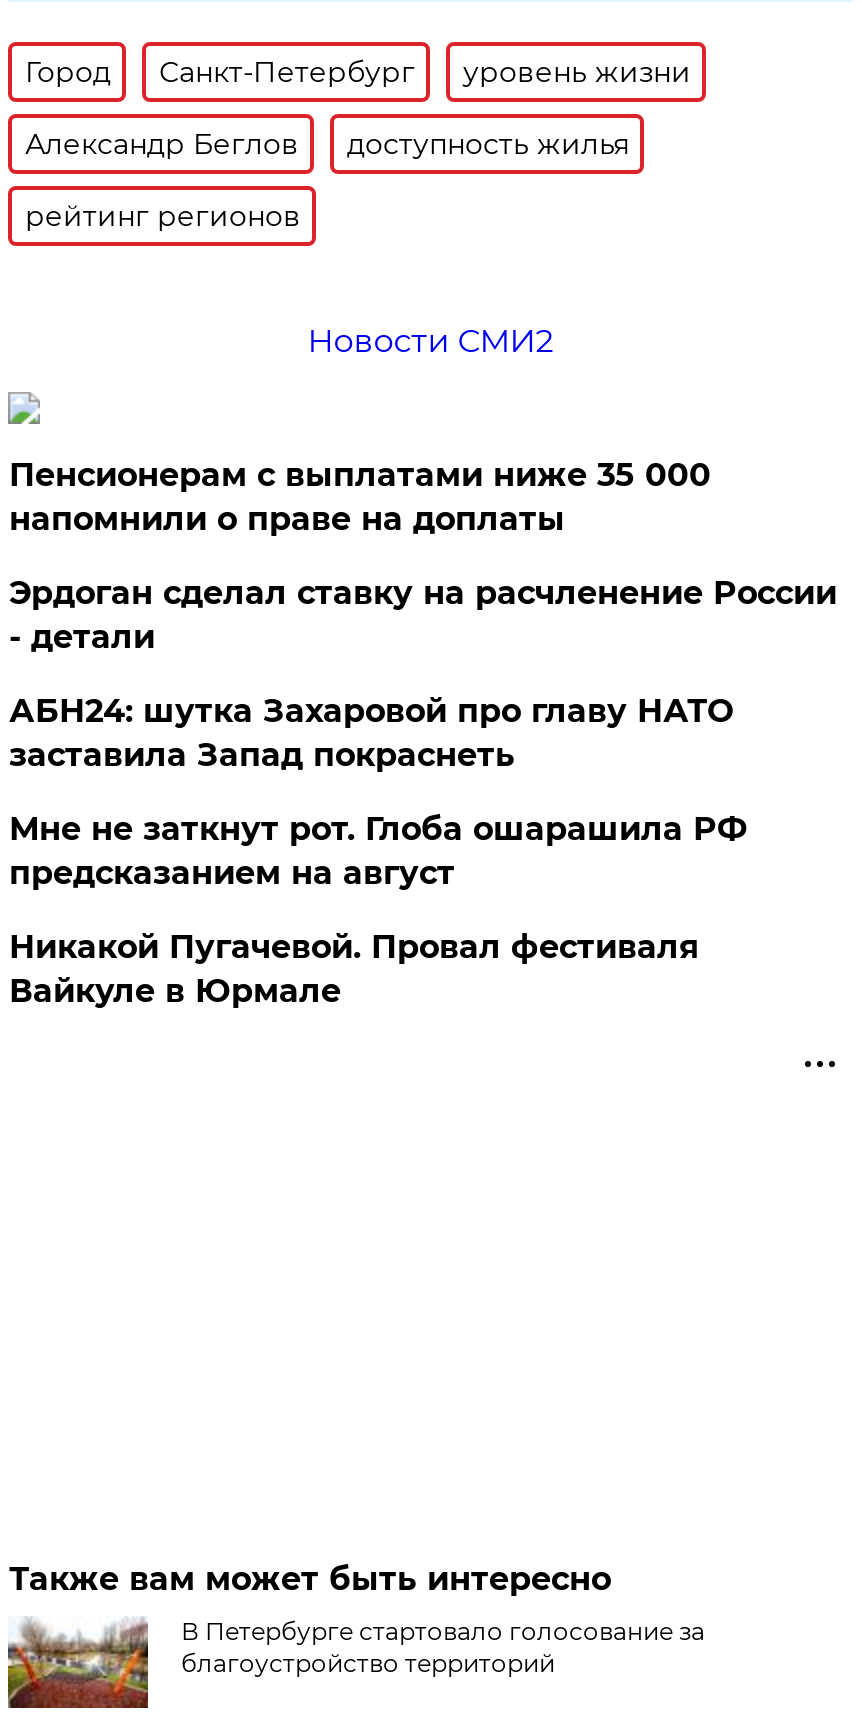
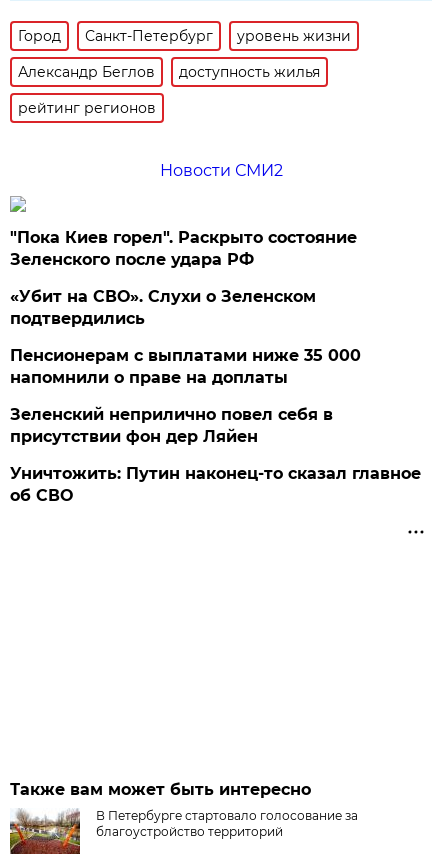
+ "Пока Киев горел". Раскрыто состояние
+ Зеленского после удара РФ
+ «Убит на СВО». Слухи о Зеленском
+ подтвердились

moved down: Пенсионерам с выплатами ниже 35 000 | напомнили о праве на доплаты

- Эрдоган сделал ставку на расчленение России
- - детали
- АБН24: шутка Захаровой про главу НАТО
- заставила Запад покраснеть
- Мне не заткнут рот. Глоба ошарашила РФ
- предсказанием на август
- Никакой Пугачевой. Провал фестиваля
- Вайкуле в Юрмале
+ Зеленский неприлично повел cебя в
+ присутствии фон дер Ляйен
+ Уничтожить: Путин наконец-то сказал главное
+ об СВО
